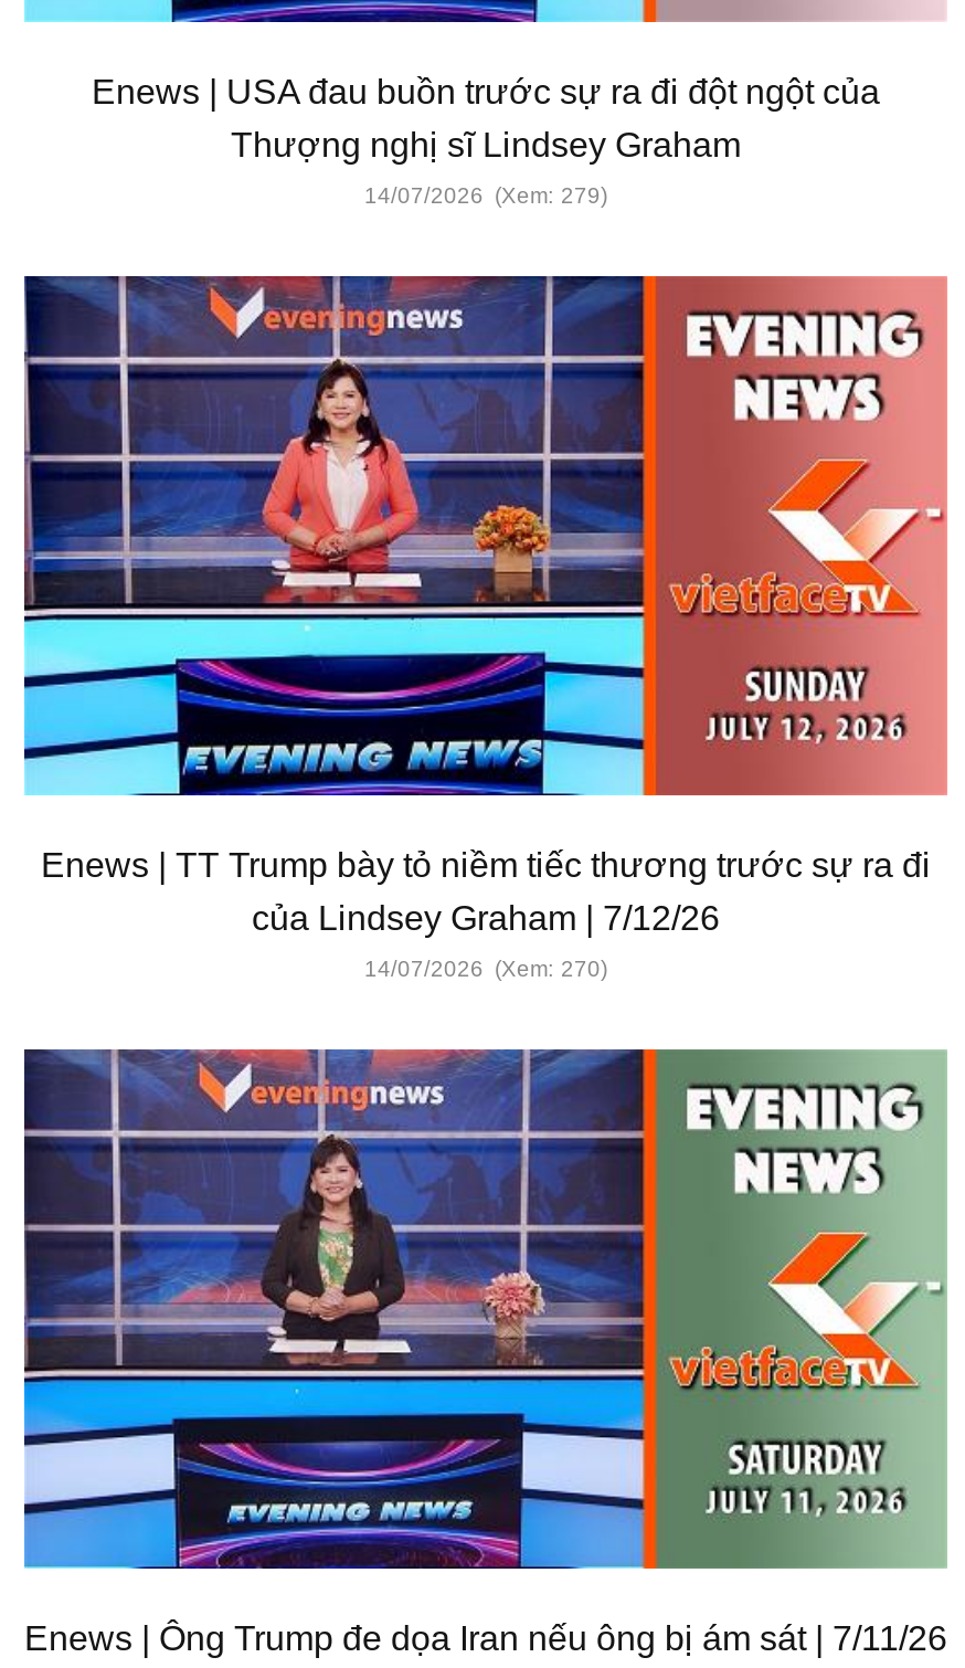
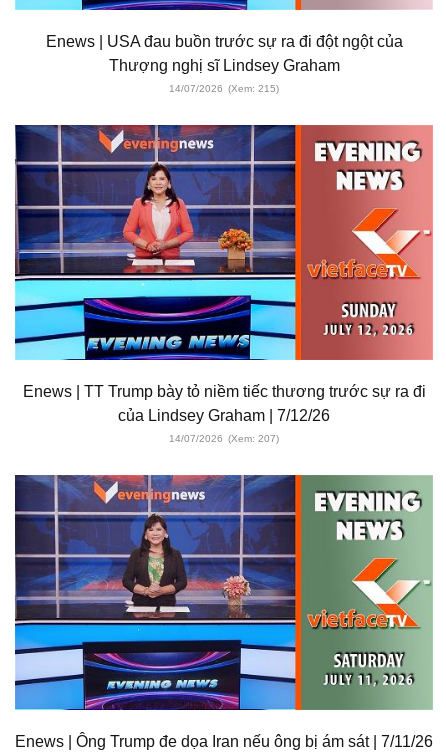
- 14/07/2026 (Xem: 279)
+ 14/07/2026 (Xem: 215)

- 14/07/2026 (Xem: 270)
+ 14/07/2026 (Xem: 207)
